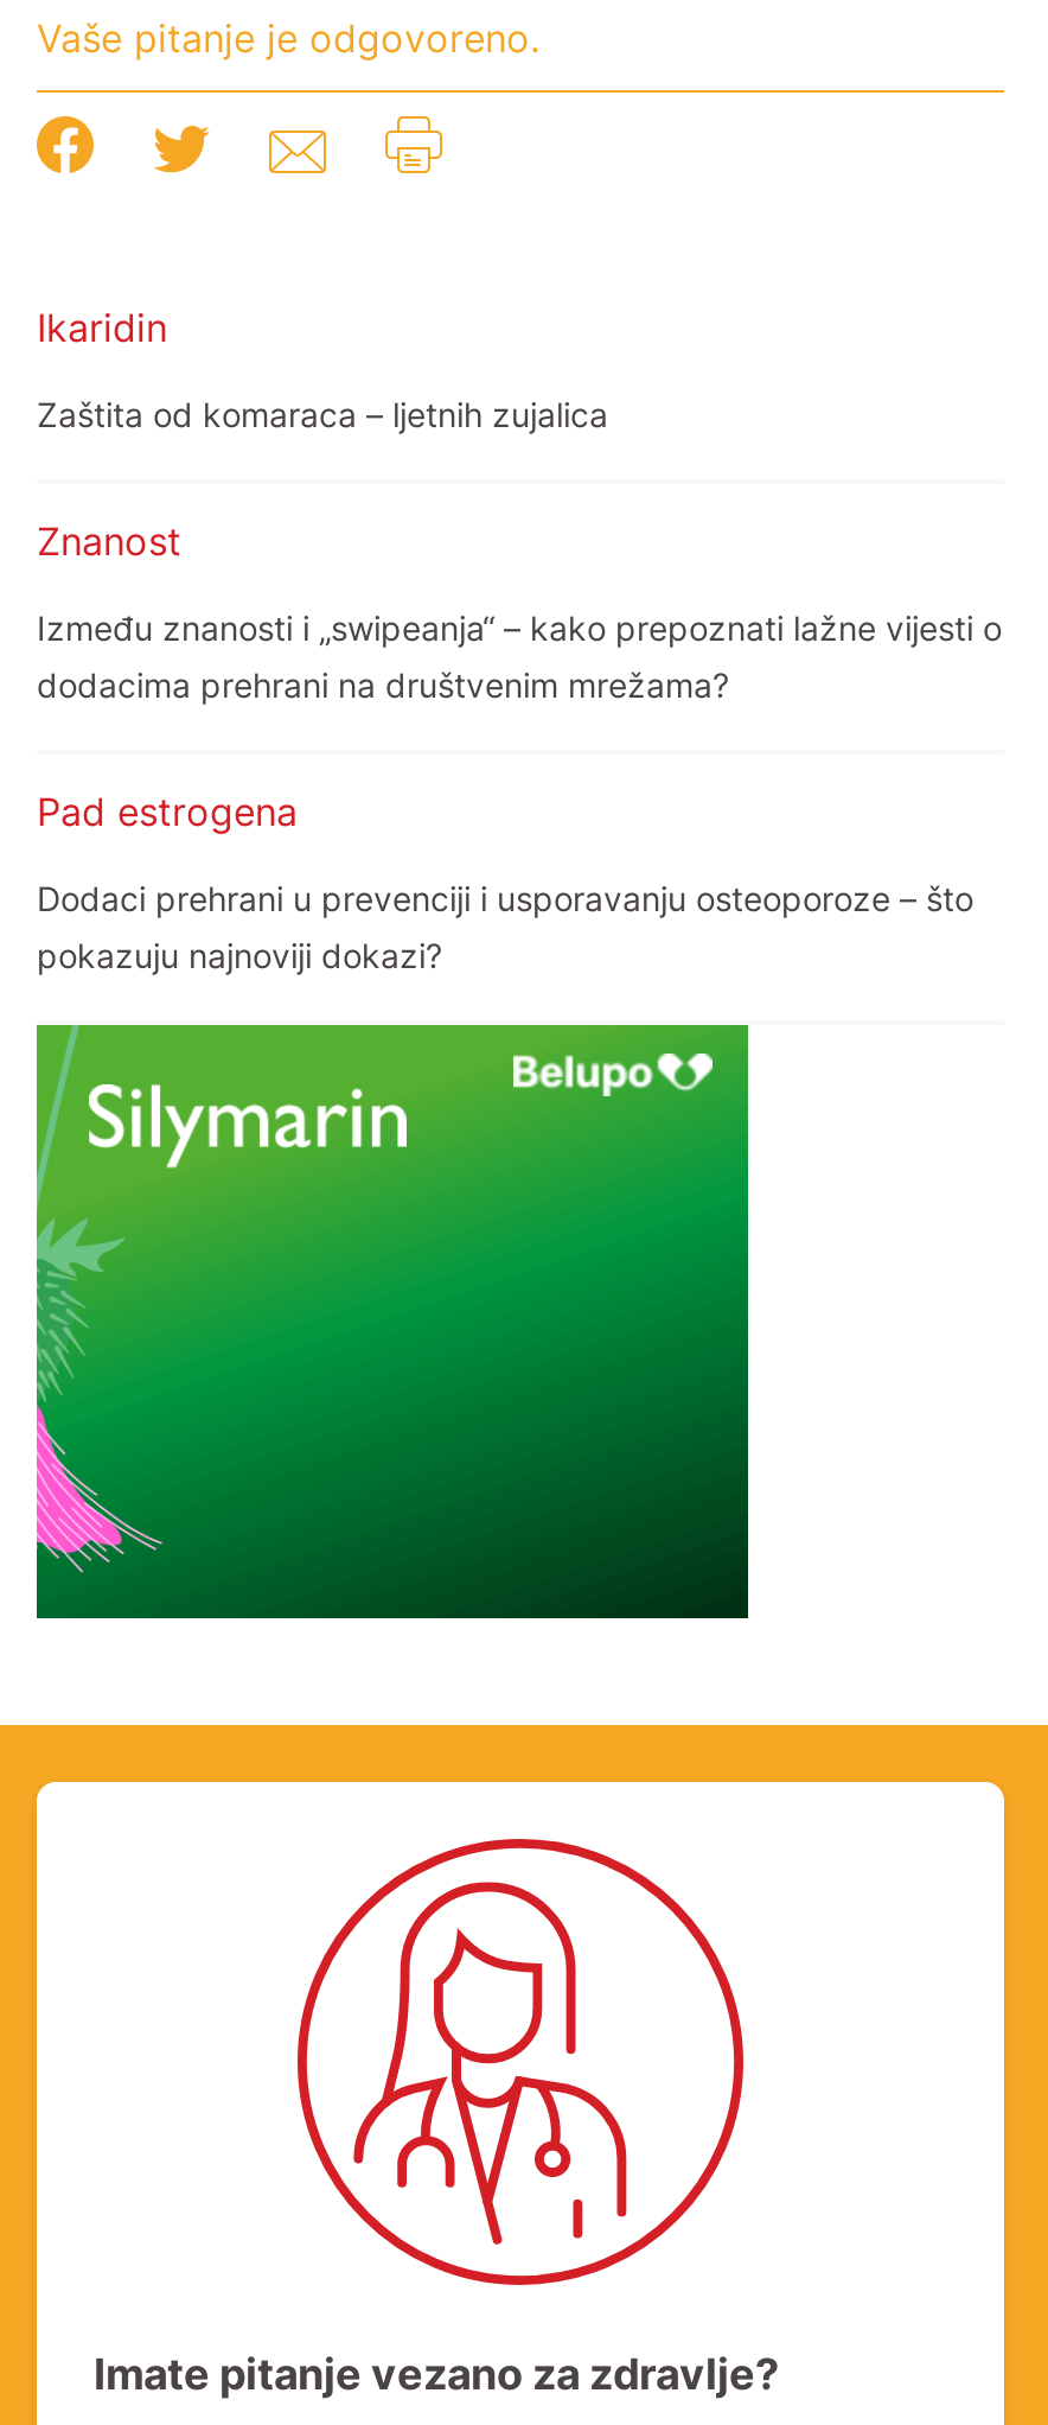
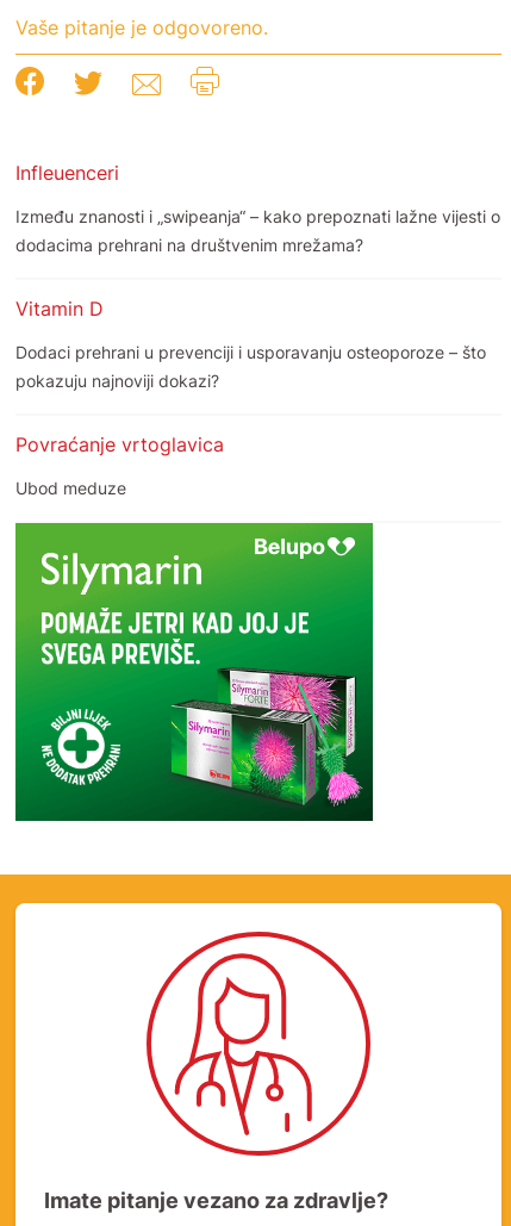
- Ikaridin
- Zaštita od komaraca – ljetnih zujalica
- Znanost
+ Infleuenceri

moved up: Između znanosti i „swipeanja“ – kako prepoznati lažne vijesti o | dodacima prehrani na društvenim mrežama?

- Pad estrogena
+ Vitamin D

moved up: Dodaci prehrani u prevenciji i usporavanju osteoporoze – što | pokazuju najnoviji dokazi?

+ Povraćanje vrtoglavica
+ Ubod meduze

- [image]
+ [image]
